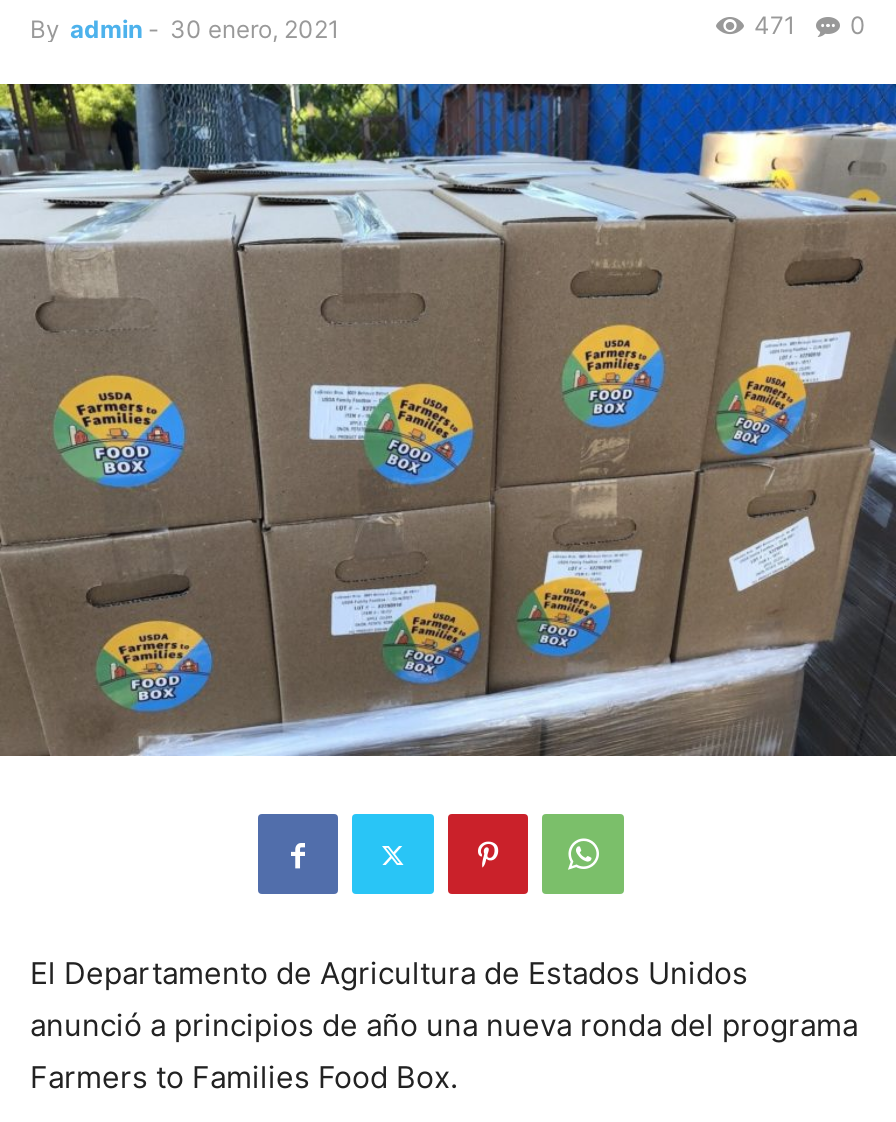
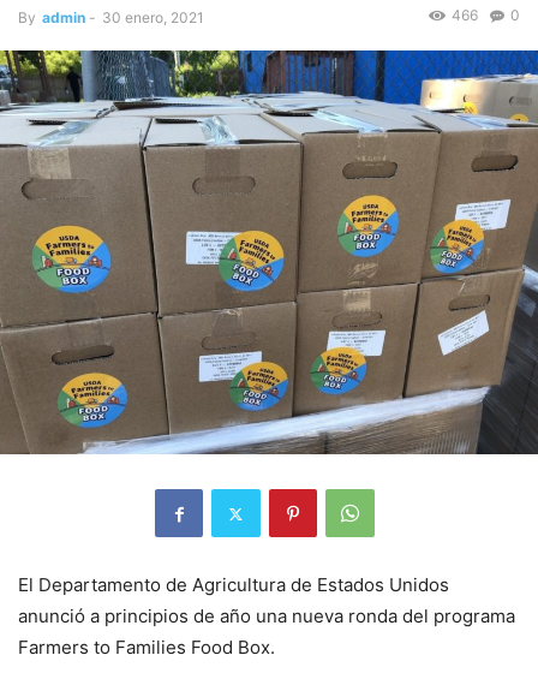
- 471 0
+ 466 0
